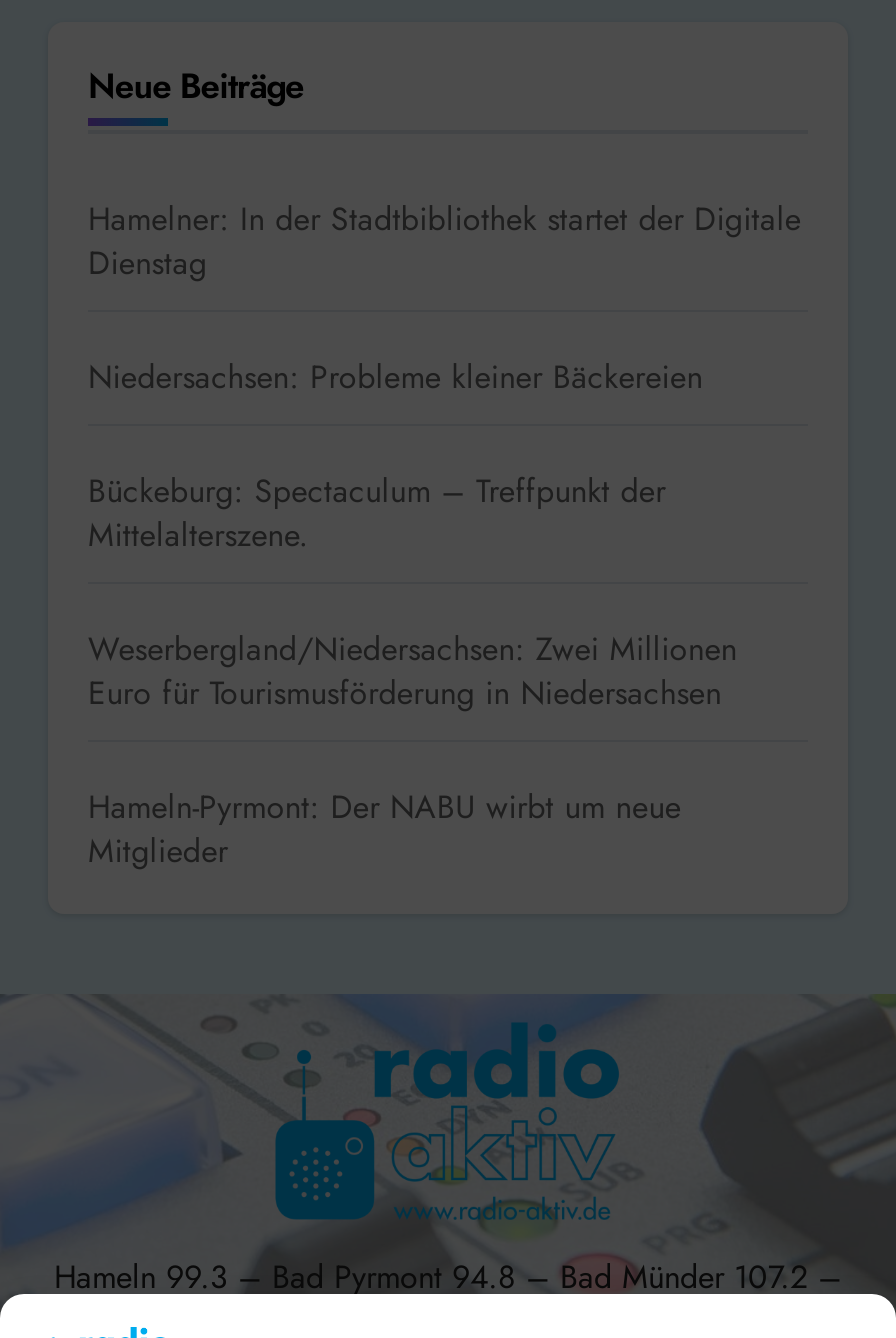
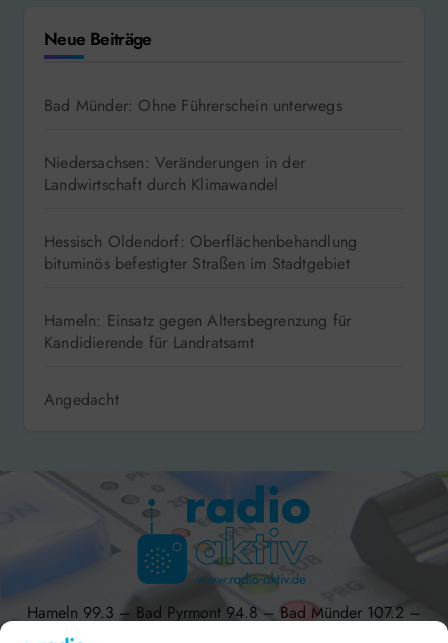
- Hamelner: In der Stadtbibliothek startet der Digitale
- Dienstag
+ Bad Münder: Ohne Führerschein unterwegs

- Niedersachsen: Probleme kleiner Bäckereien
+ Niedersachsen: Veränderungen in der
+ Landwirtschaft durch Klimawandel

- Bückeburg: Spectaculum – Treffpunkt der
- Mittelalterszene.
+ Hessisch Oldendorf: Oberflächenbehandlung
+ bituminös befestigter Straßen im Stadtgebiet

- Weserbergland/Niedersachsen: Zwei Millionen
- Euro für Tourismusförderung in Niedersachsen
+ Hameln: Einsatz gegen Altersbegrenzung für
+ Kandidierende für Landratsamt

- Hameln-Pyrmont: Der NABU wirbt um neue
- Mitglieder
+ Angedacht
